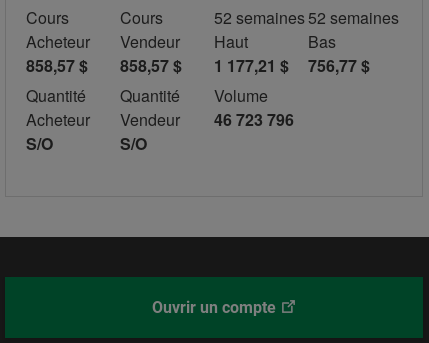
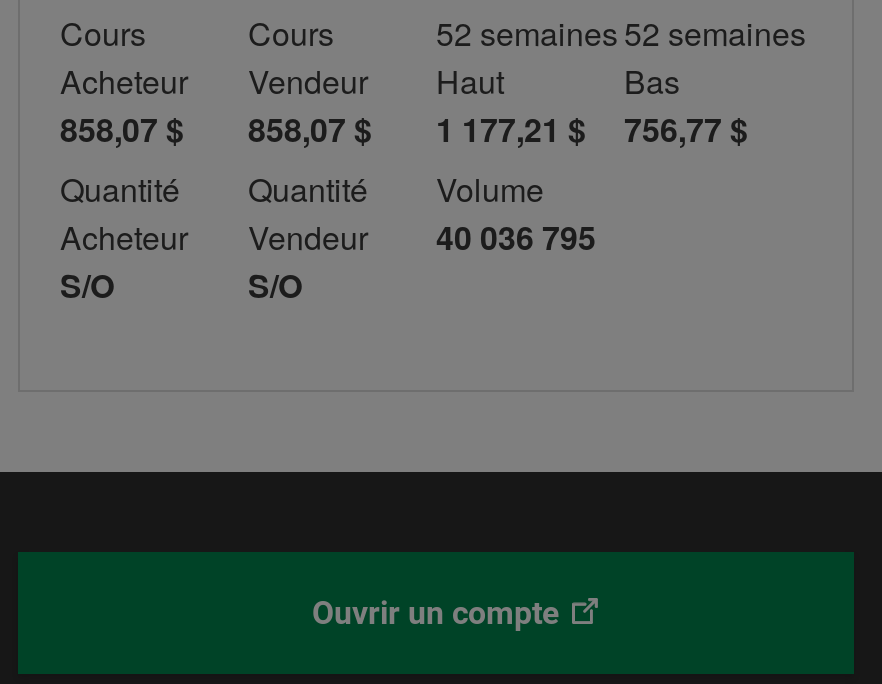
- 858,57 $
+ 858,07 $

- 858,57 $
+ 858,07 $

- Acheteur Vendeur 46 723 796
+ Acheteur Vendeur 40 036 795
